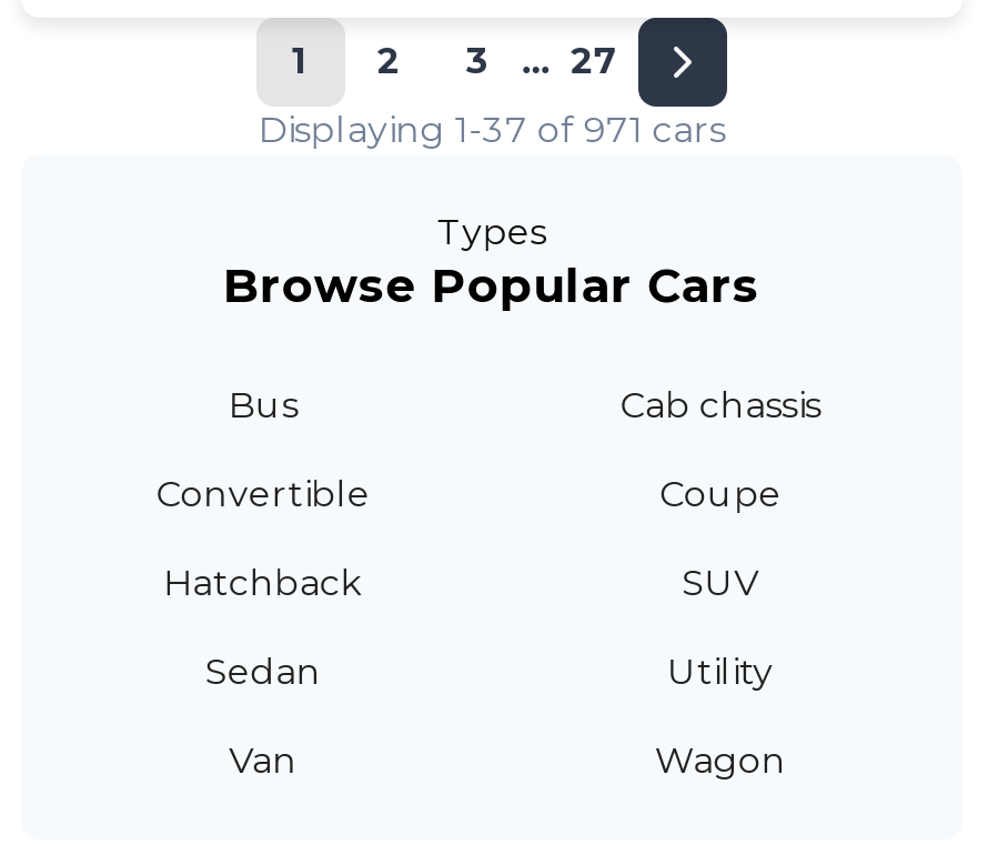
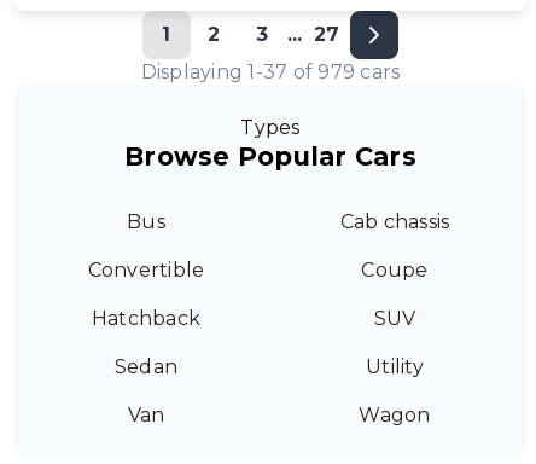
- Displaying 1-37 of 971 cars
+ Displaying 1-37 of 979 cars
